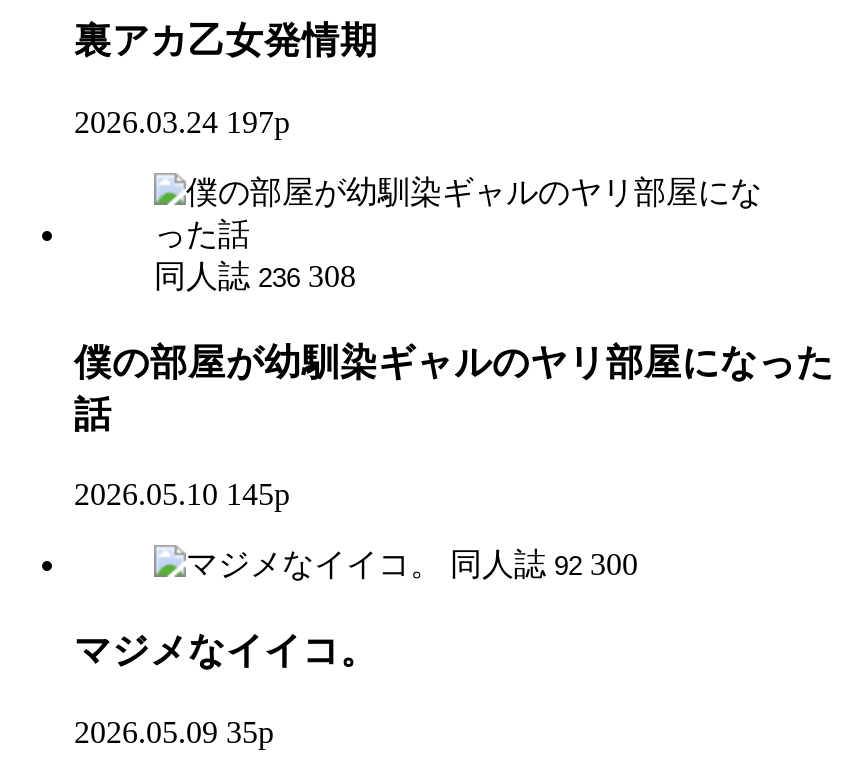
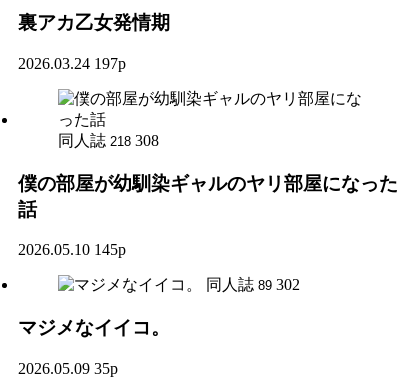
- 同人誌 236 308
+ 同人誌 218 308

- 同人誌 92 300
+ 同人誌 89 302
